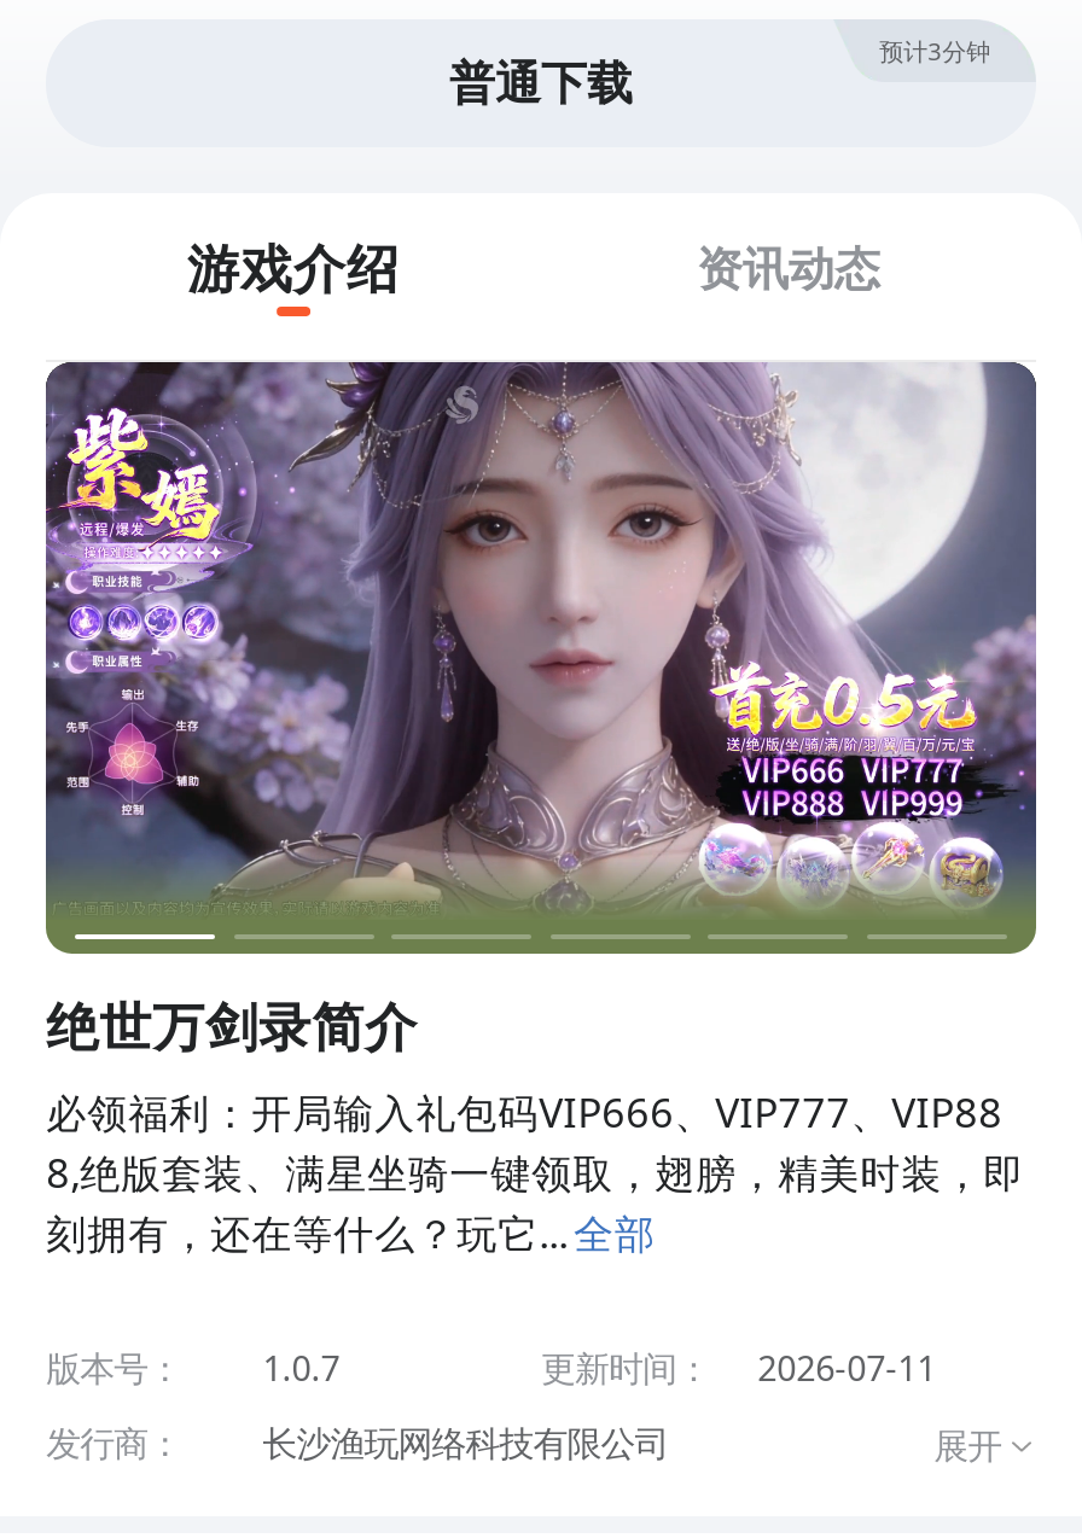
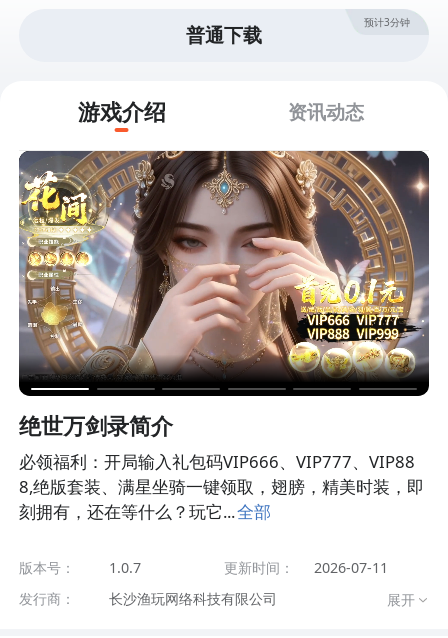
- [image]
+ [image]
